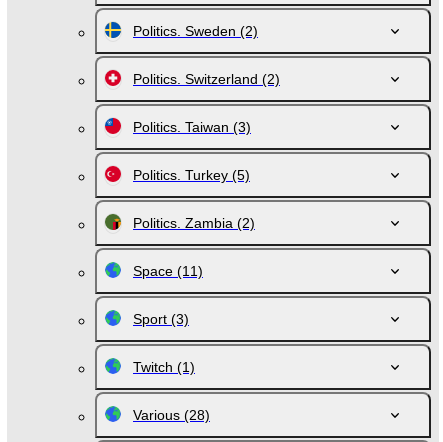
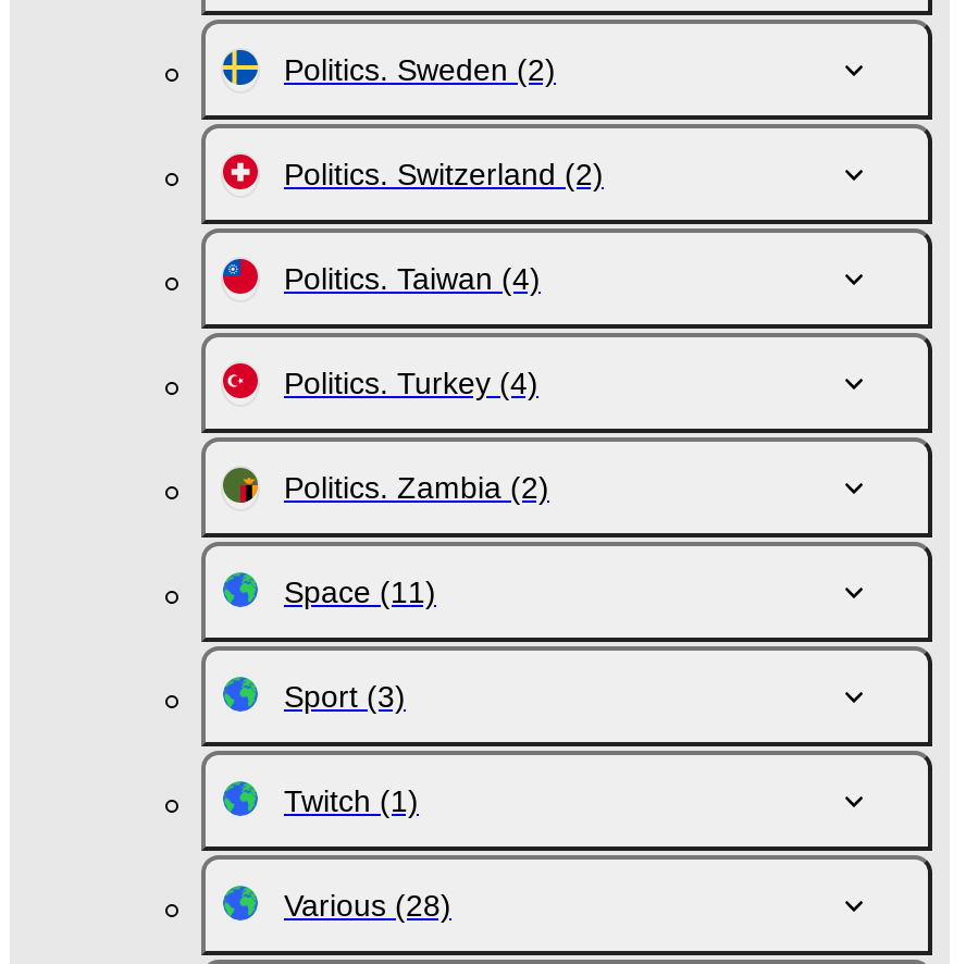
- Politics. Taiwan (3)
+ Politics. Taiwan (4)

- Politics. Turkey (5)
+ Politics. Turkey (4)
